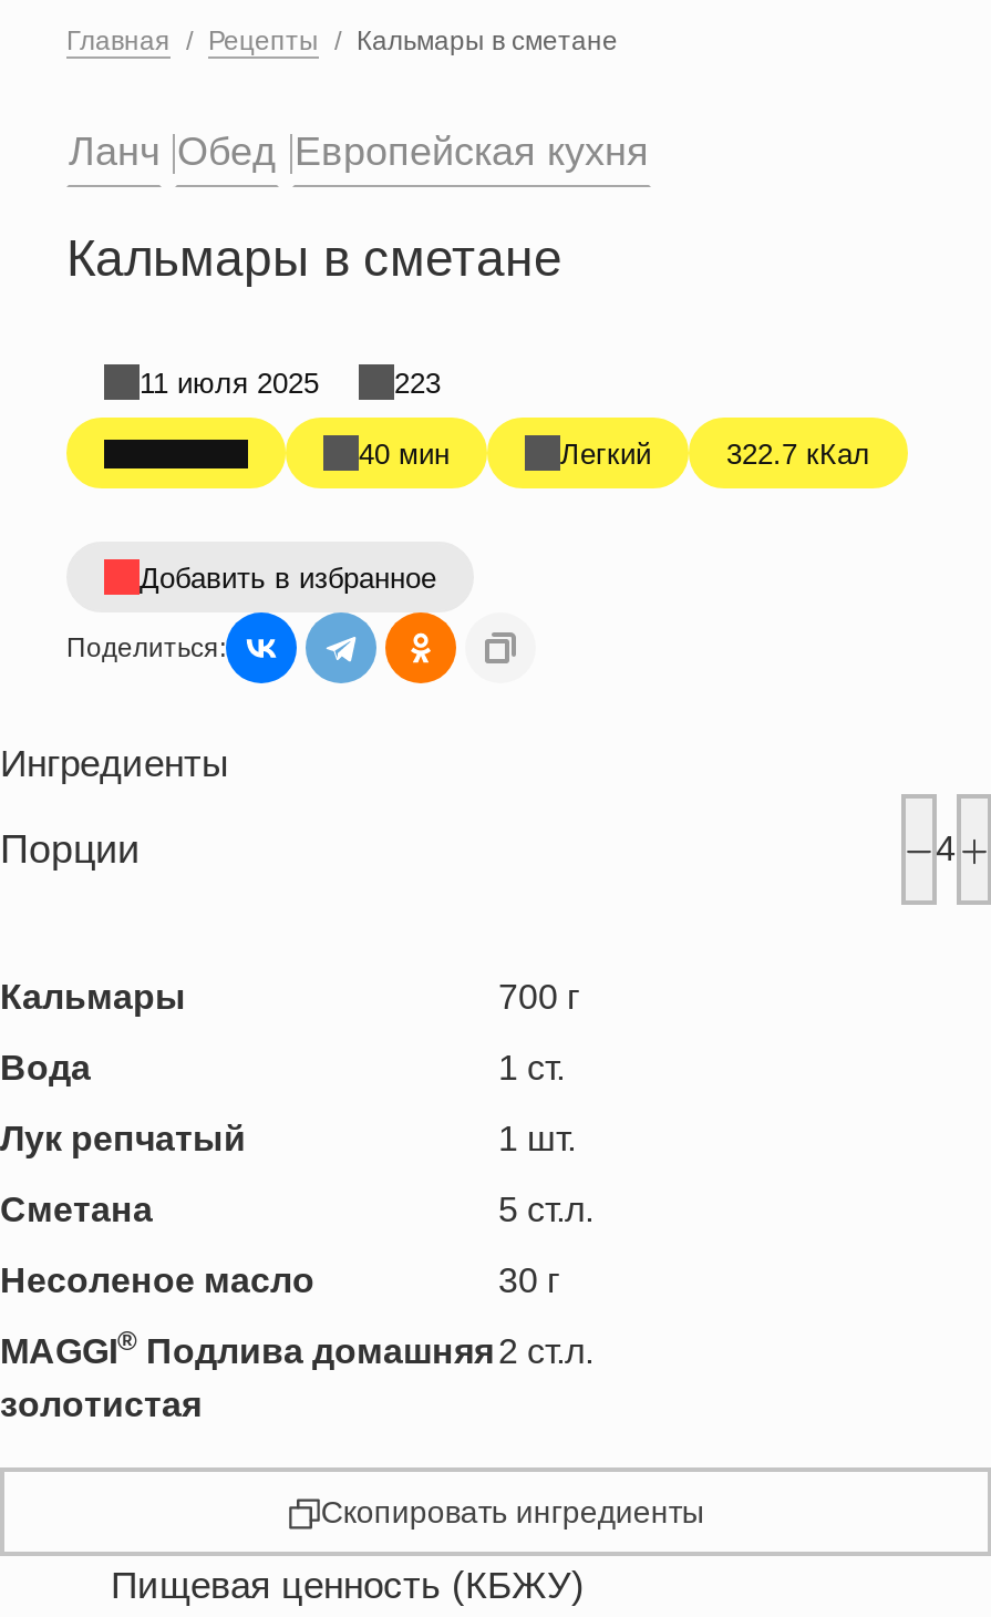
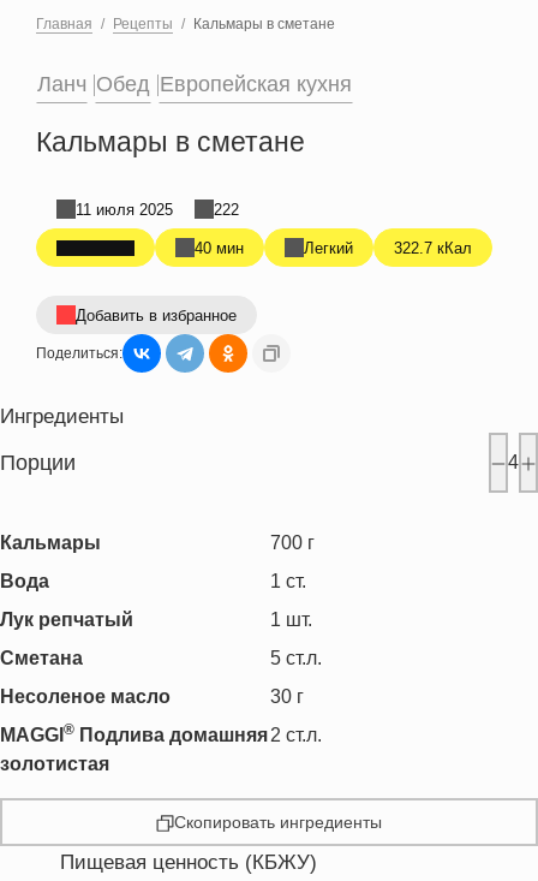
- 223
+ 222
